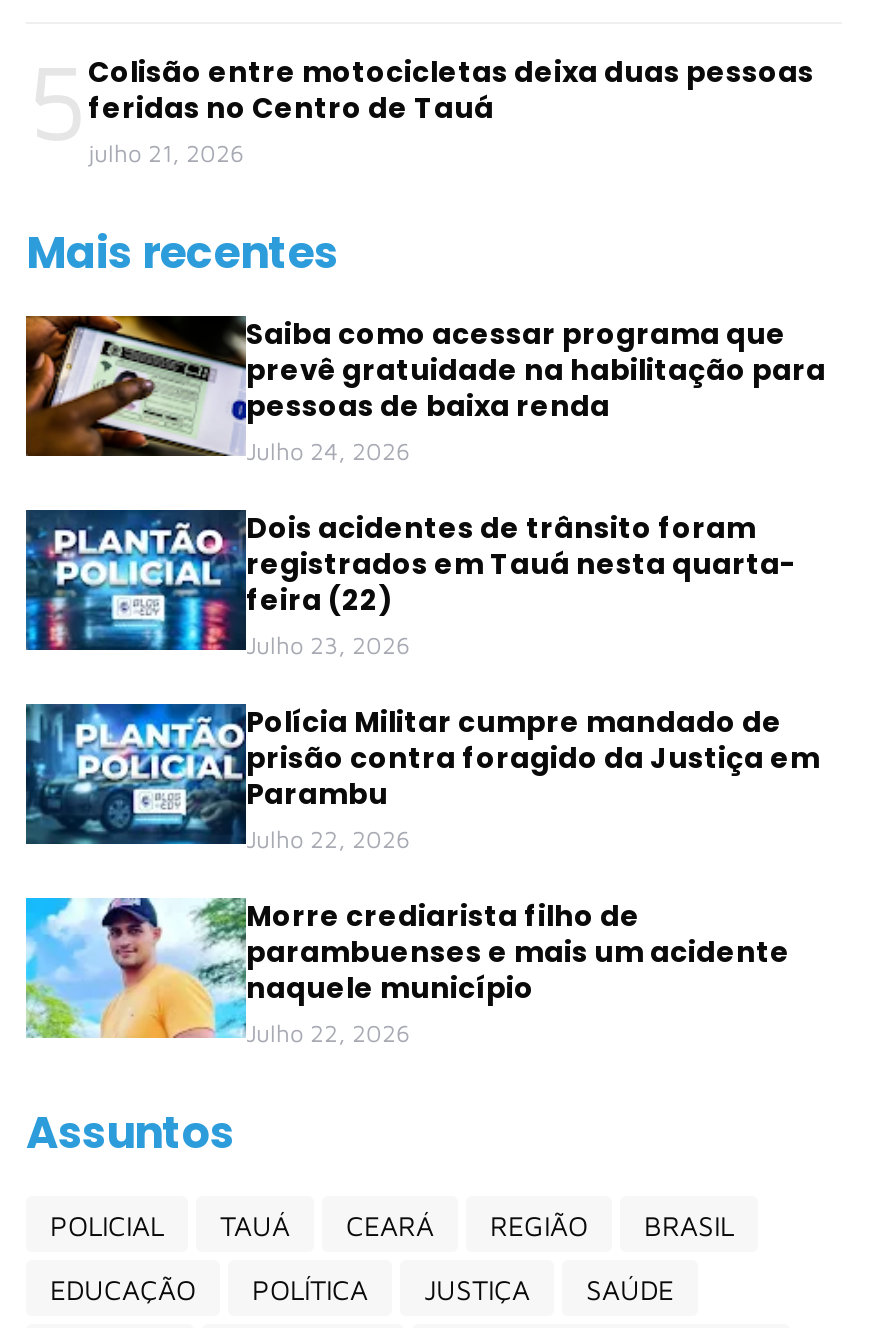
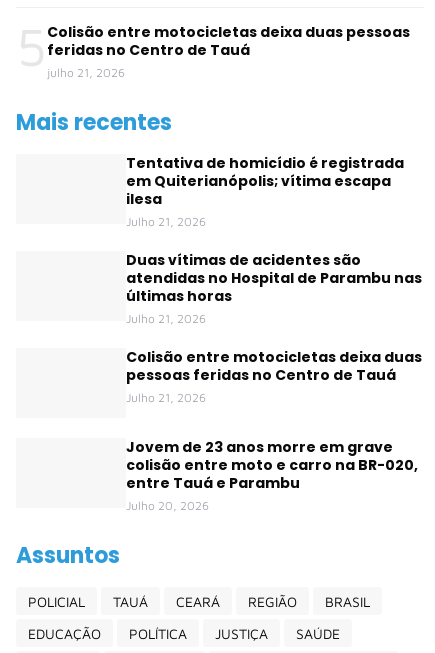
- [image]

- Saiba como acessar programa que
- prevê gratuidade na habilitação para
- pessoas de baixa renda
- Julho 24, 2026
+ Tentativa de homicídio é registrada
+ em Quiterianópolis; vítima escapa
+ ilesa
+ Julho 21, 2026

- [image]

- Dois acidentes de trânsito foram
- registrados em Tauá nesta quarta-
- feira (22)
- Julho 23, 2026
+ Duas vítimas de acidentes são
+ atendidas no Hospital de Parambu nas
+ últimas horas
+ Julho 21, 2026

- [image]

- Polícia Militar cumpre mandado de
- prisão contra foragido da Justiça em
- Parambu
- Julho 22, 2026
+ Colisão entre motocicletas deixa duas
+ pessoas feridas no Centro de Tauá
+ Julho 21, 2026

- [image]

- Morre crediarista filho de
- parambuenses e mais um acidente
- naquele município
- Julho 22, 2026
+ Jovem de 23 anos morre em grave
+ colisão entre moto e carro na BR-020,
+ entre Tauá e Parambu
+ Julho 20, 2026
